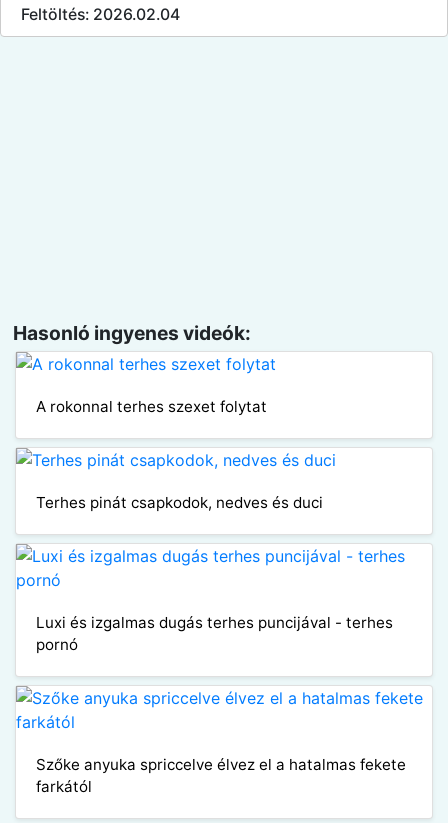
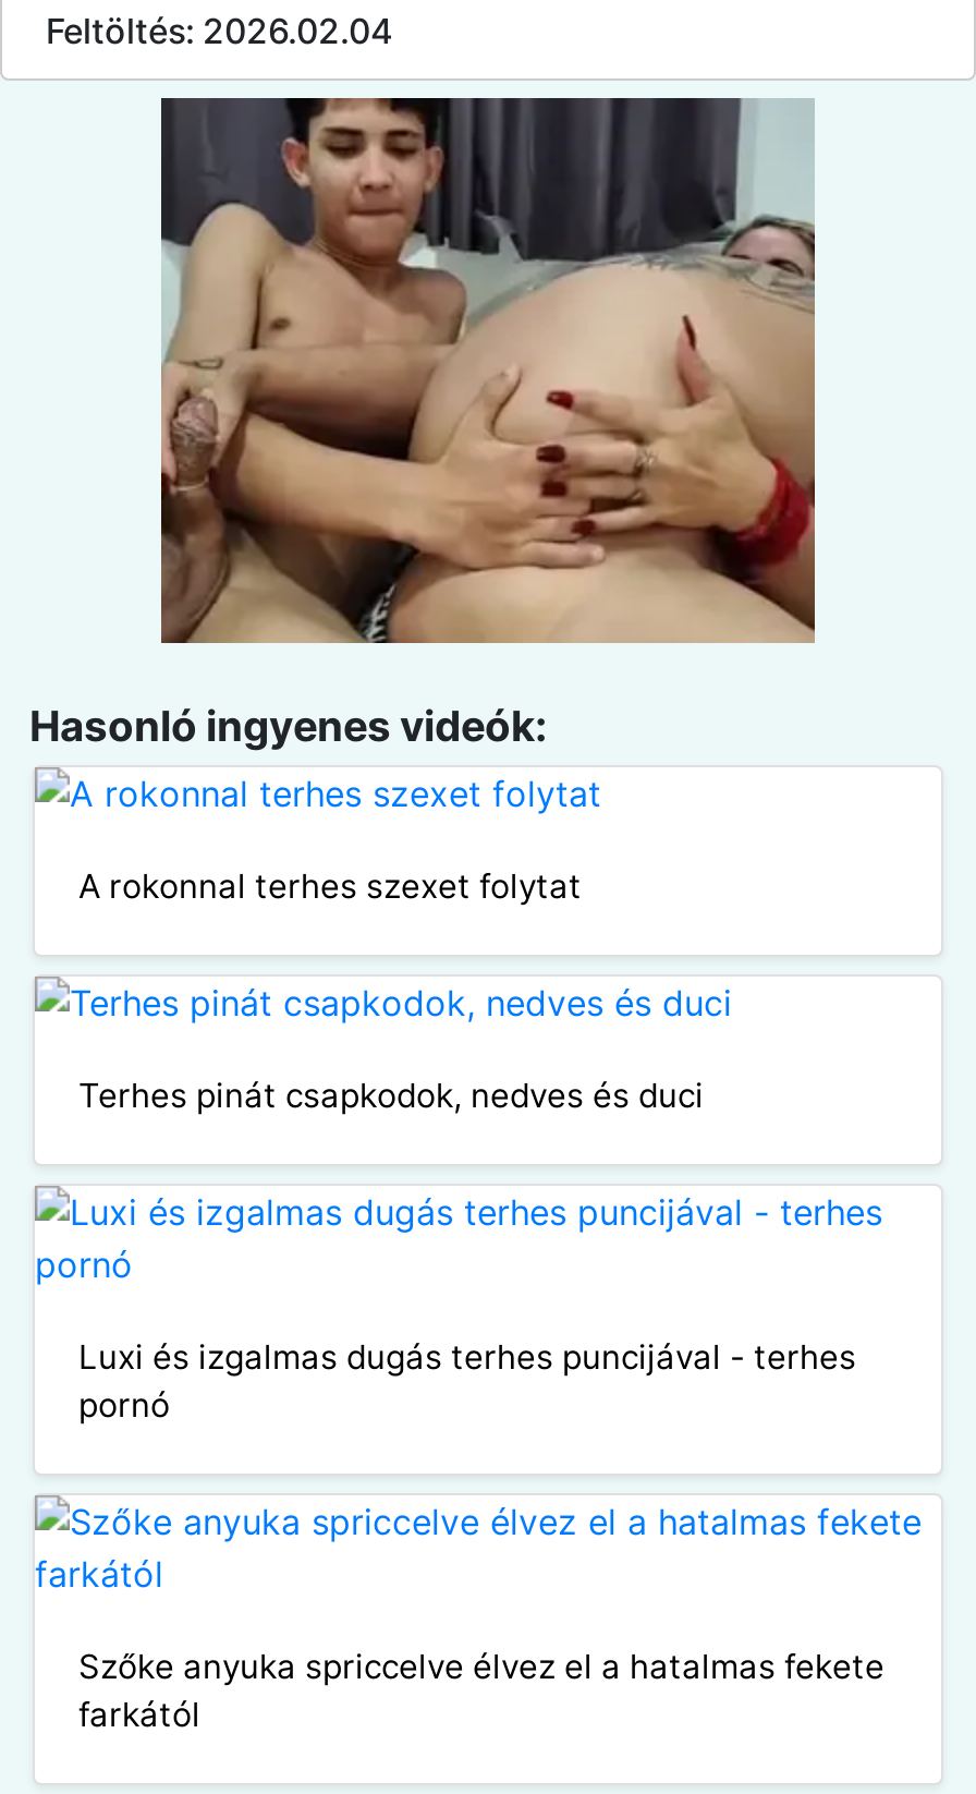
+ [image]
